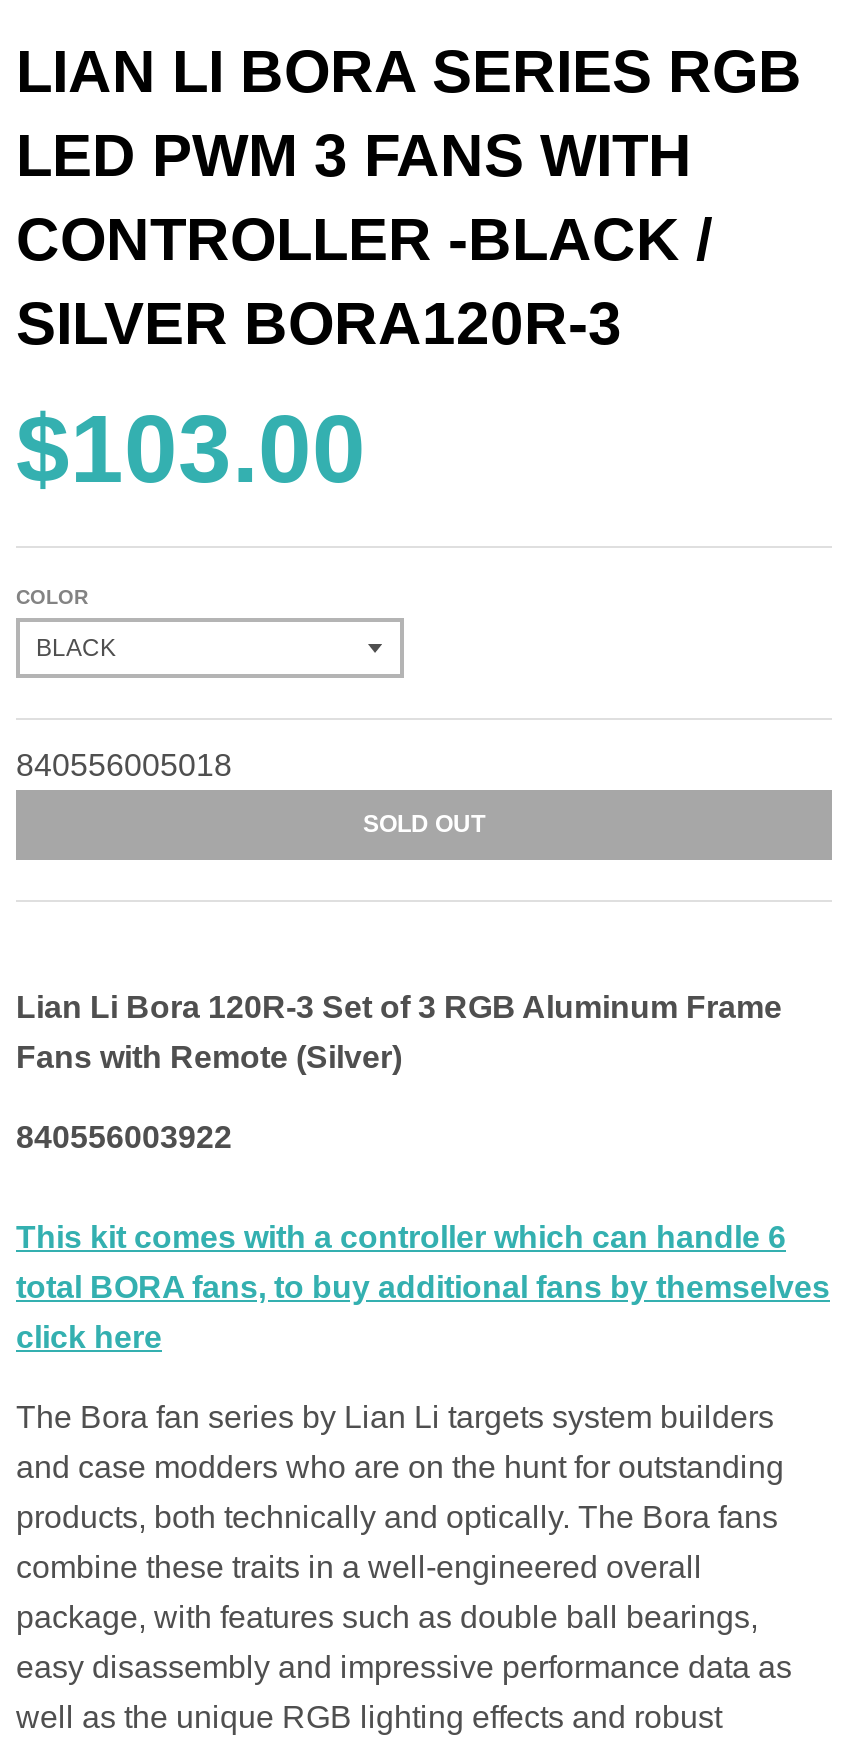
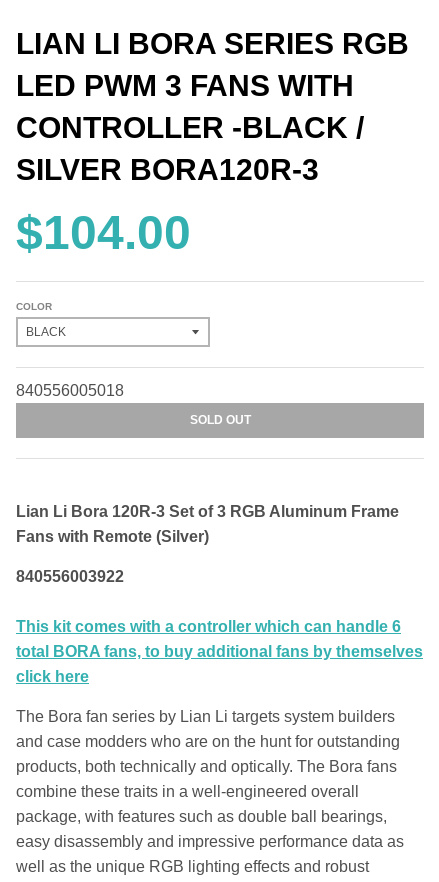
- $103.00
+ $104.00
